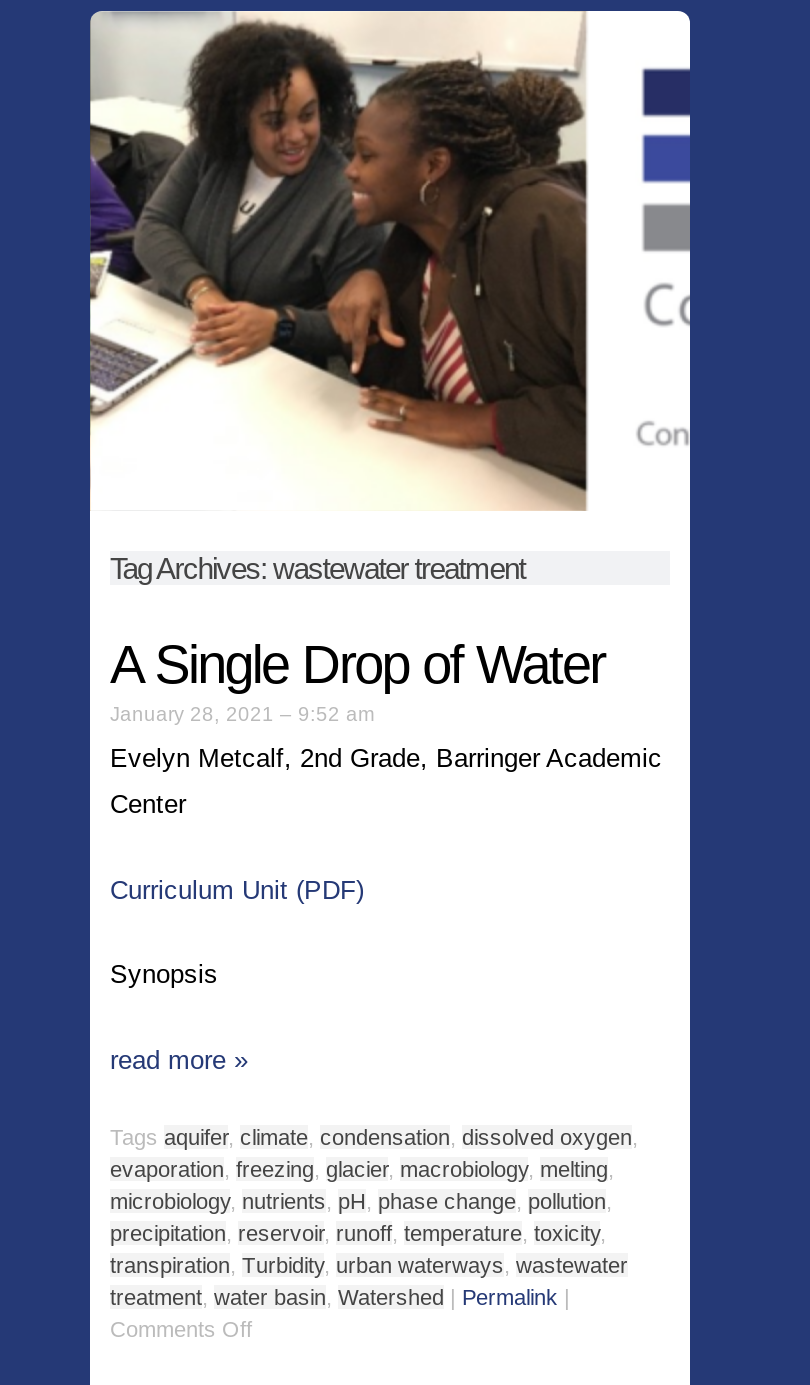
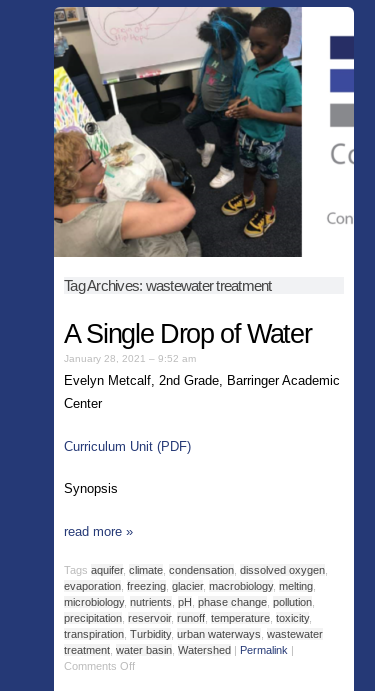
- [image]
+ [image]
